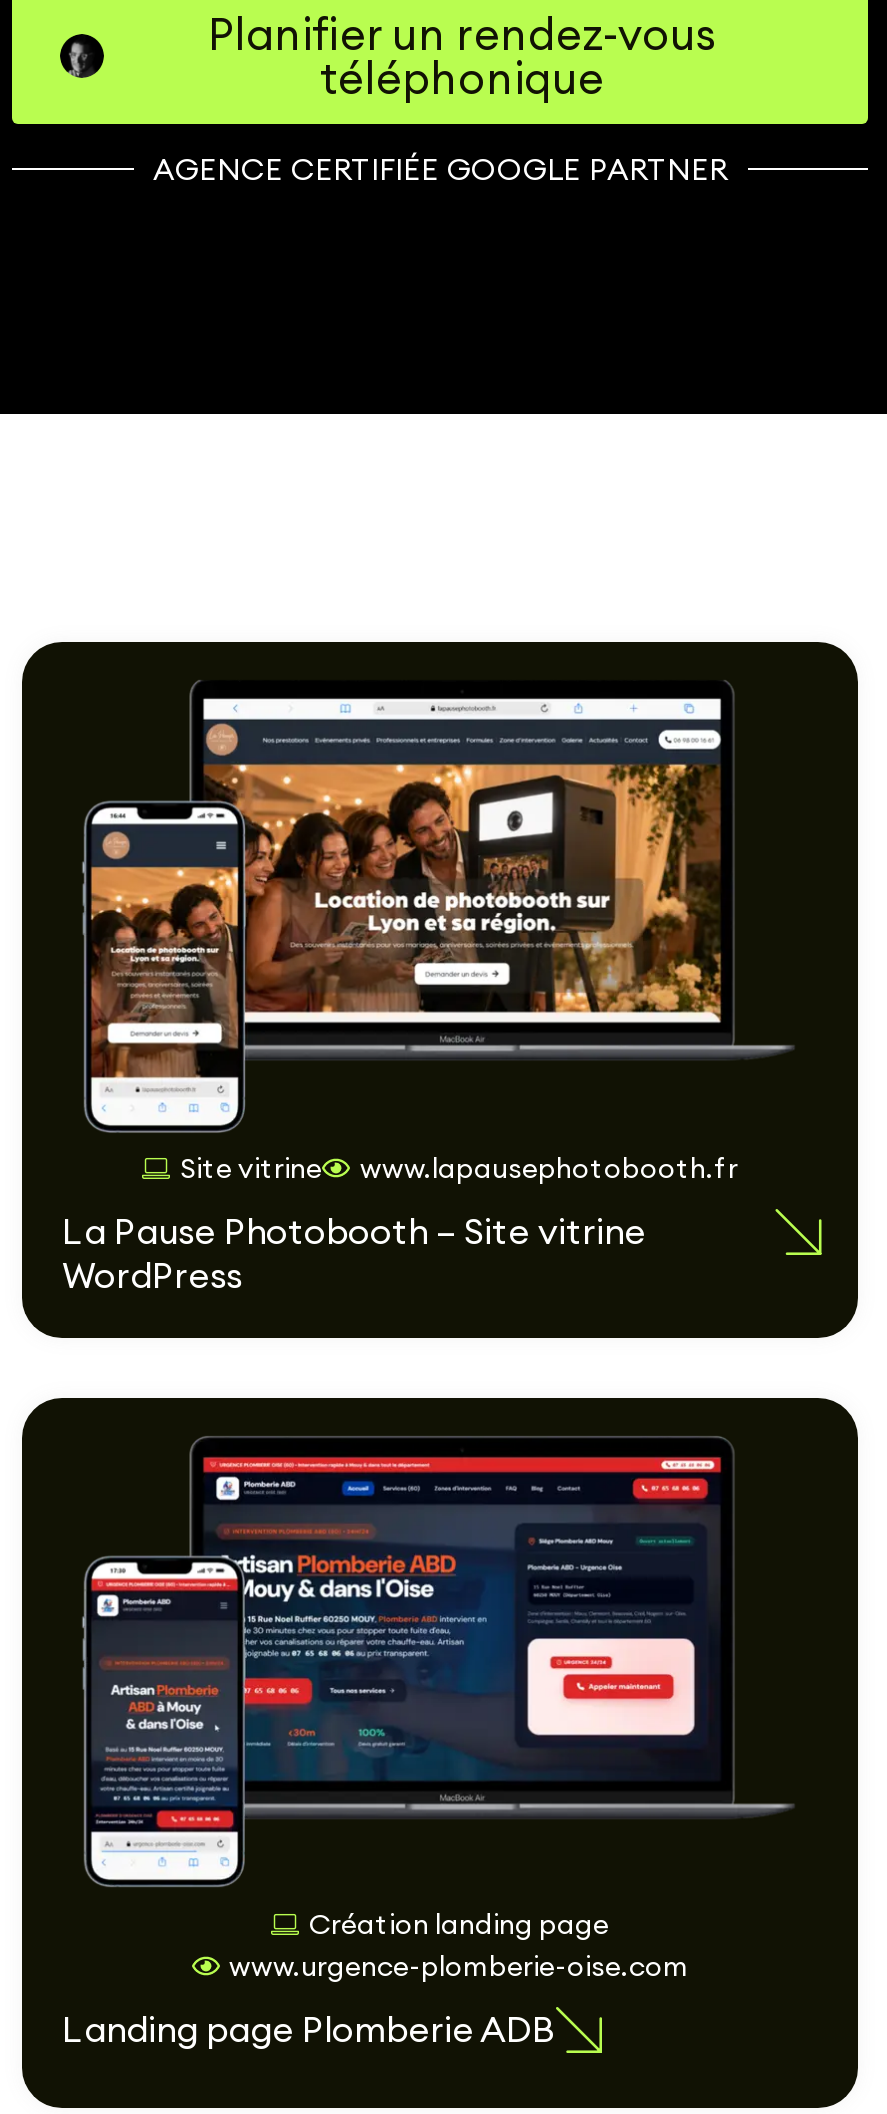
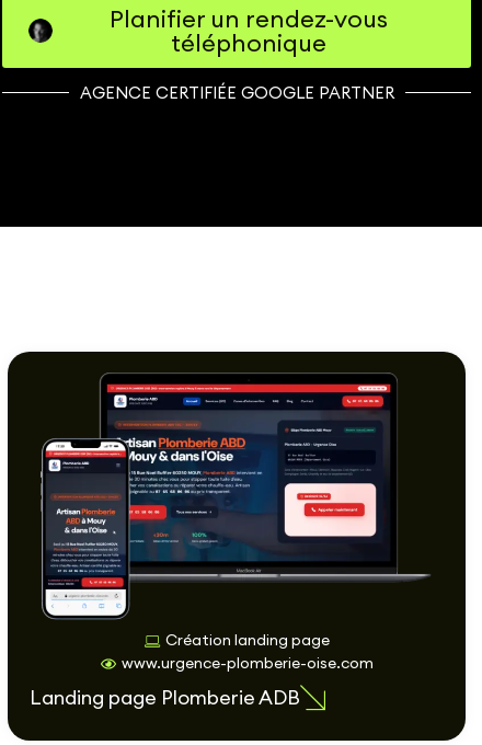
- [image]
- Site vitrine
- www.lapausephotobooth.fr
- La Pause Photobooth – Site vitrine
- WordPress
